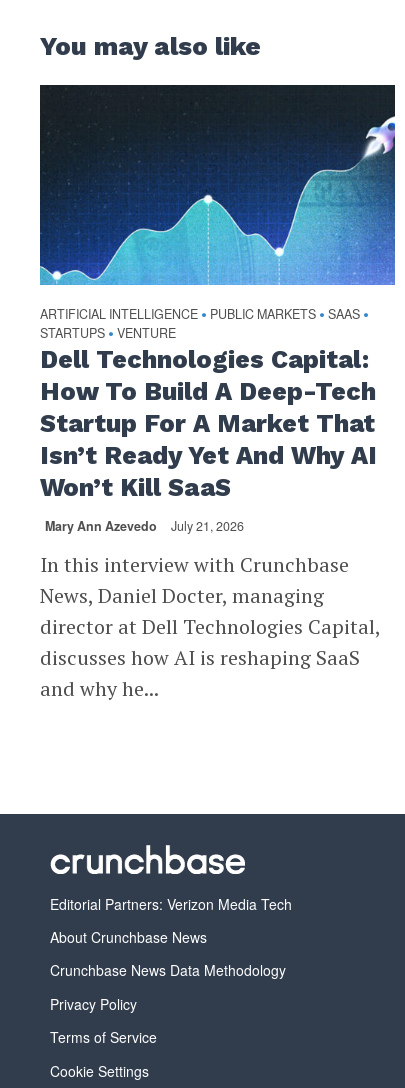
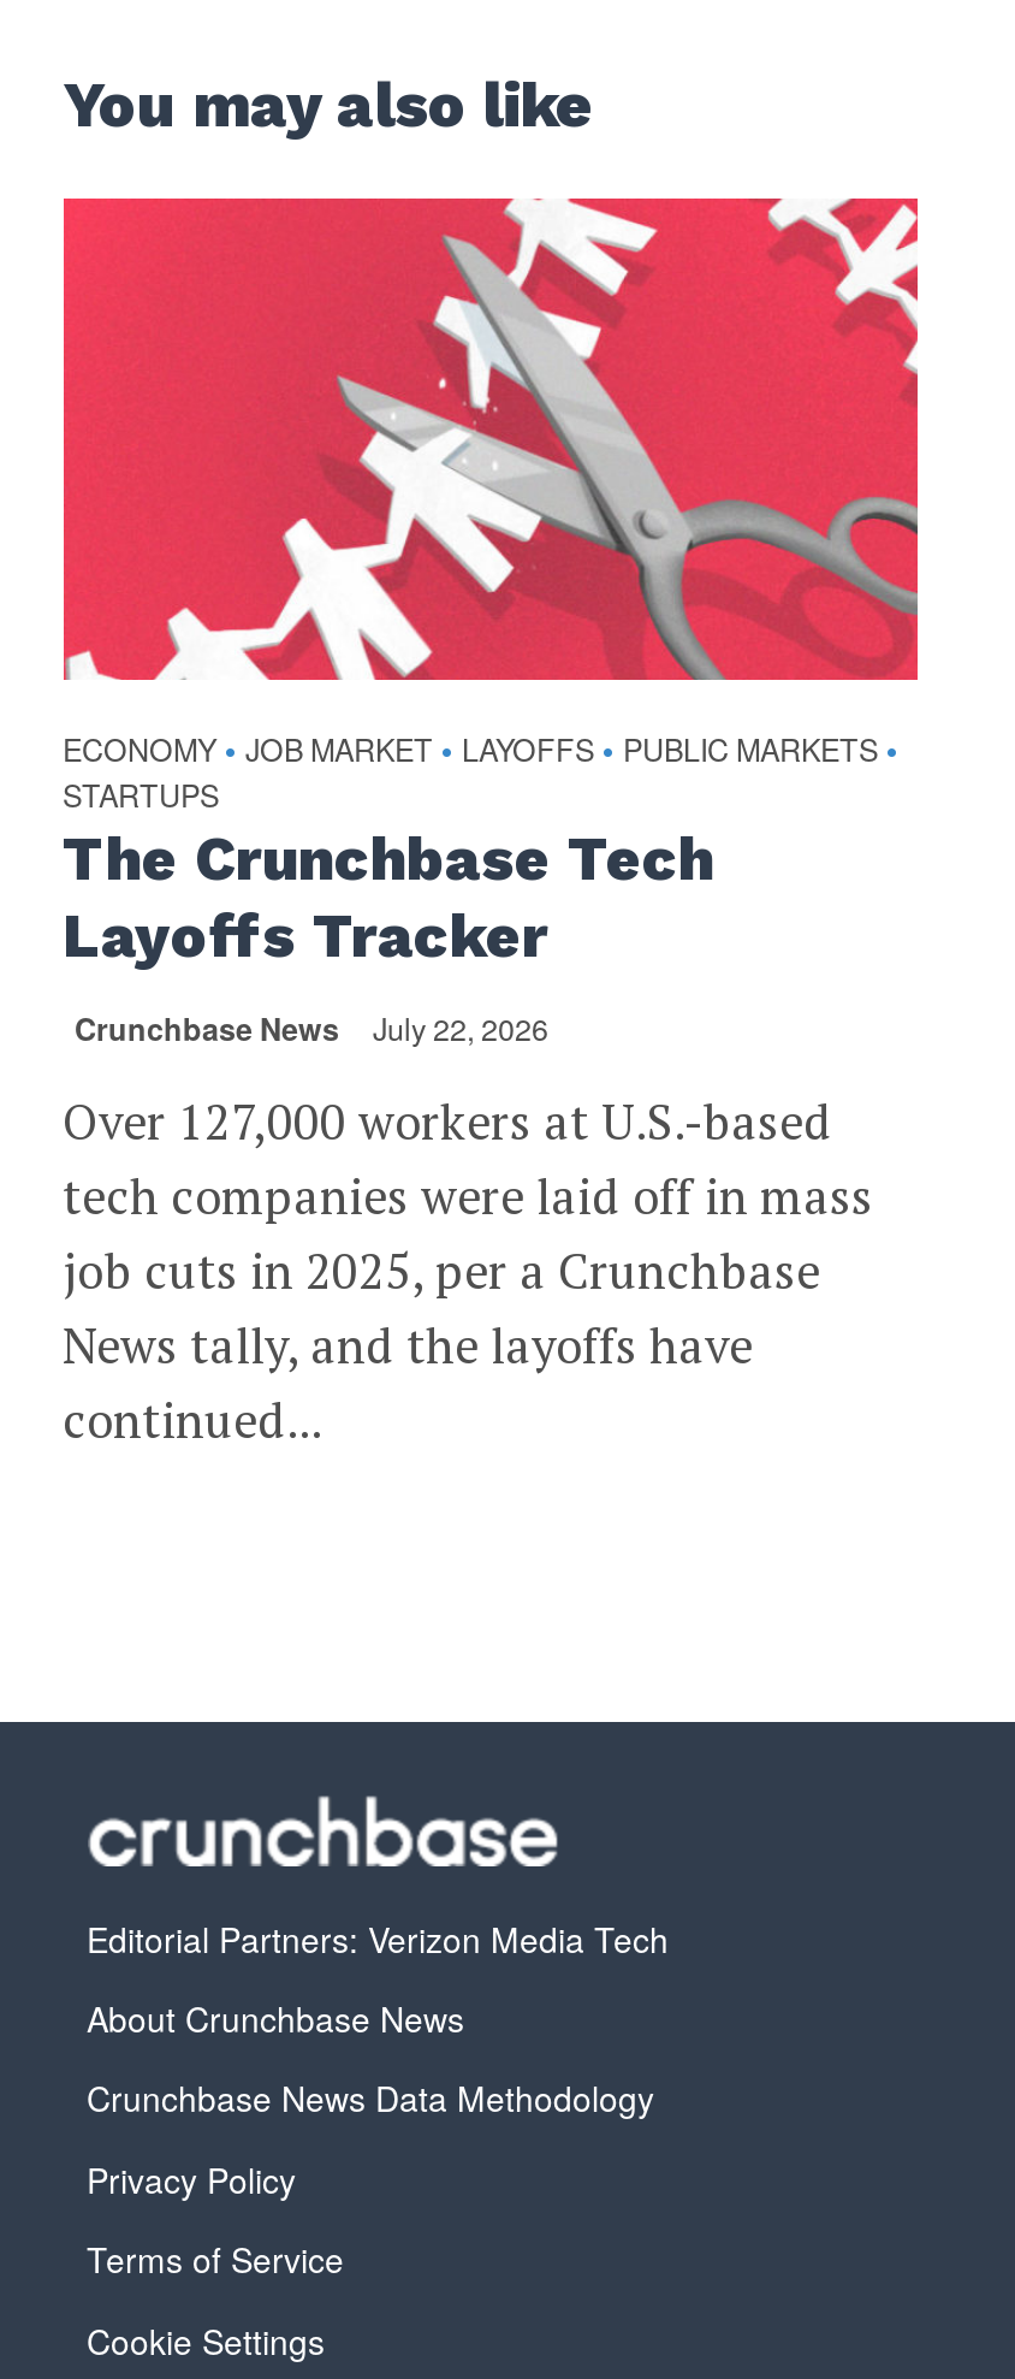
- [image]
- ARTIFICIAL INTELLIGENCE • PUBLIC MARKETS • SAAS •
- STARTUPS • VENTURE
- Dell Technologies Capital:
- How To Build A Deep-Tech
- Startup For A Market That
- Isn’t Ready Yet And Why AI
- Won’t Kill SaaS
+ [image]
+ ECONOMY • JOB MARKET • LAYOFFS • PUBLIC MARKETS •
+ STARTUPS
+ The Crunchbase Tech
+ Layoffs Tracker

- Mary Ann Azevedo
- July 21, 2026
+ Crunchbase News
+ July 22, 2026

- In this interview with Crunchbase
- News, Daniel Docter, managing
- director at Dell Technologies Capital,
- discusses how AI is reshaping SaaS
- and why he...
+ Over 127,000 workers at U.S.-based
+ tech companies were laid off in mass
+ job cuts in 2025, per a Crunchbase
+ News tally, and the layoffs have
+ continued...
